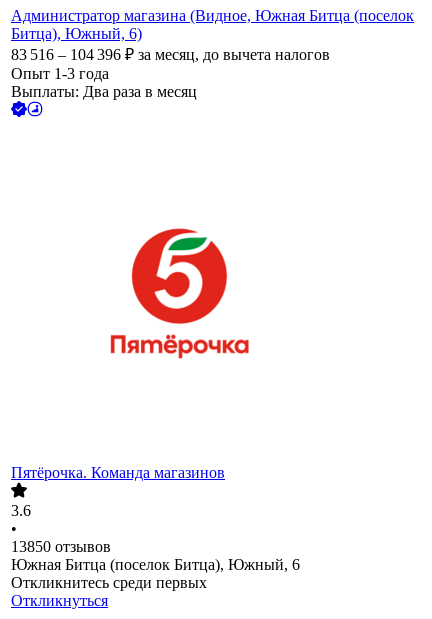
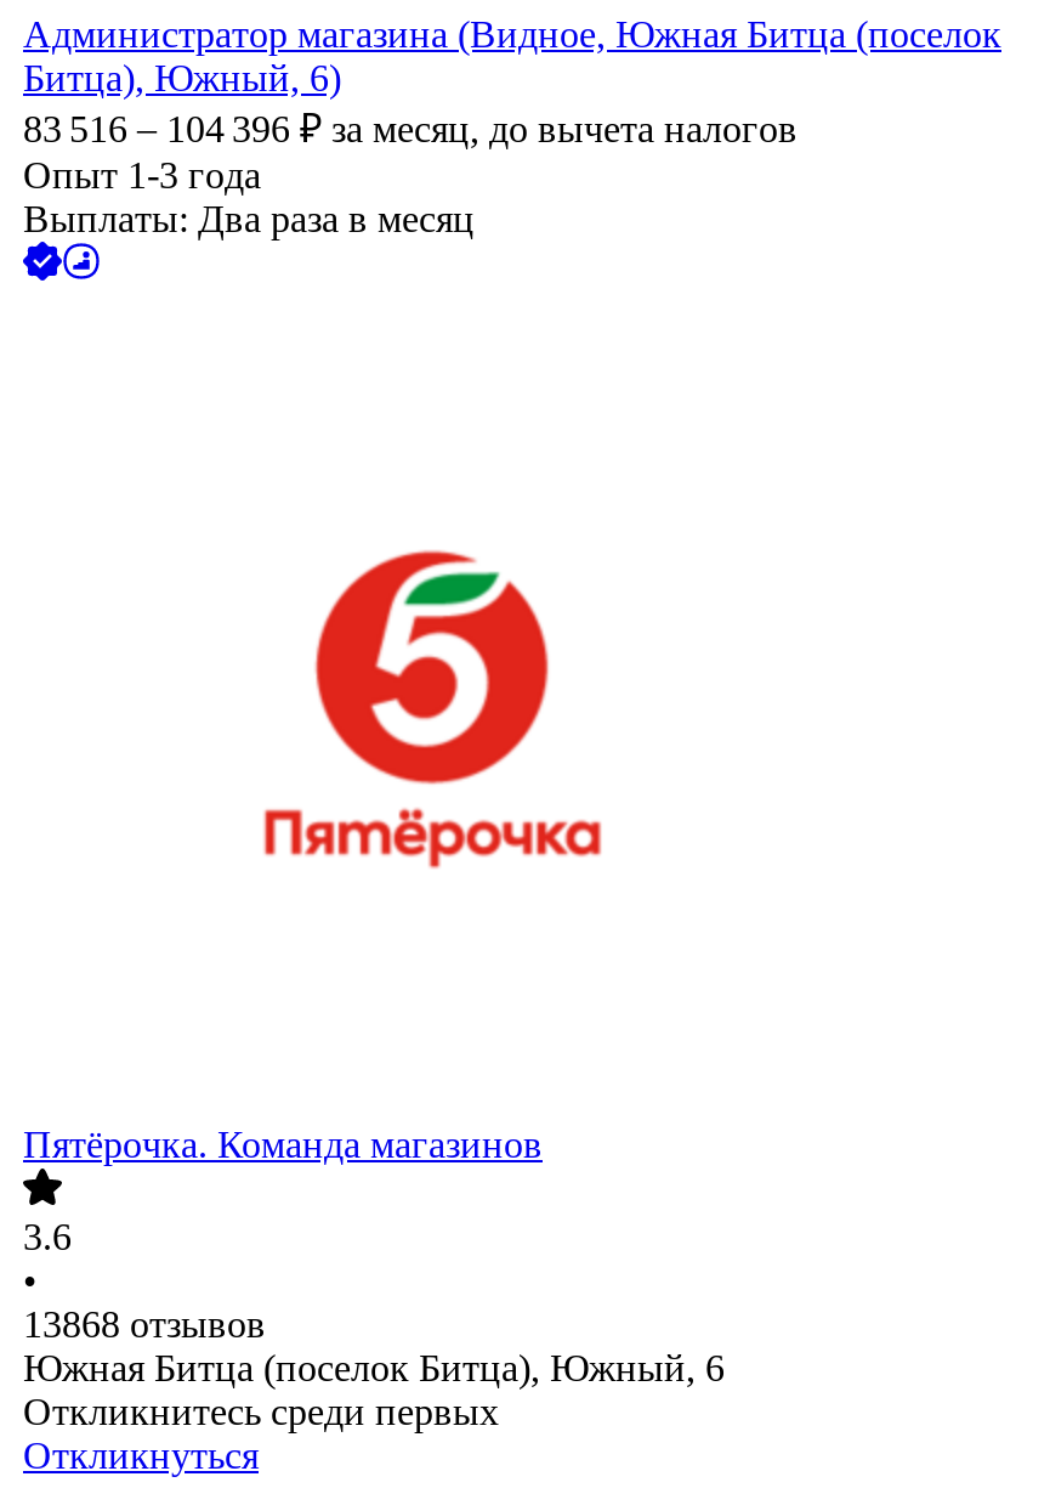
- 13850 отзывов
+ 13868 отзывов
